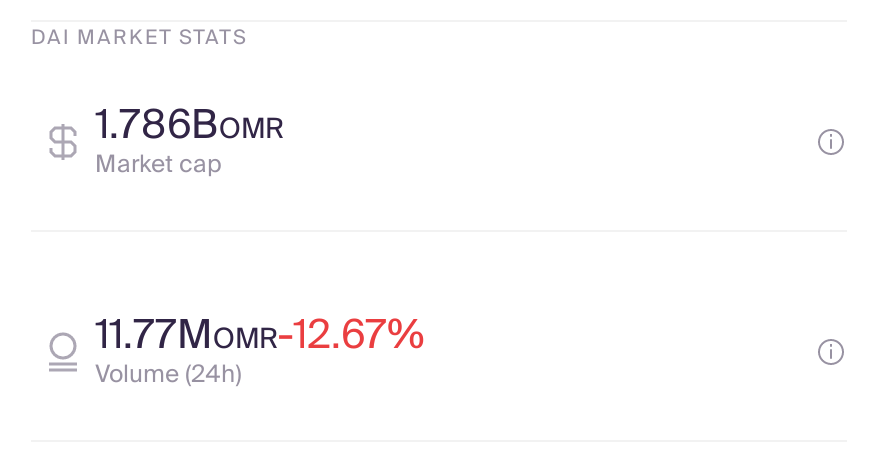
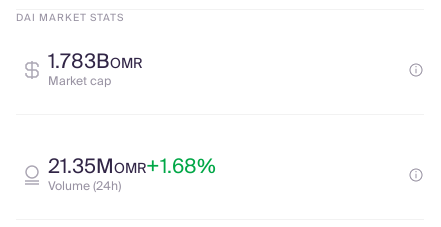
- 1.786BOMR
+ 1.783BOMR

- 11.77MOMR-12.67%
+ 21.35MOMR+1.68%
